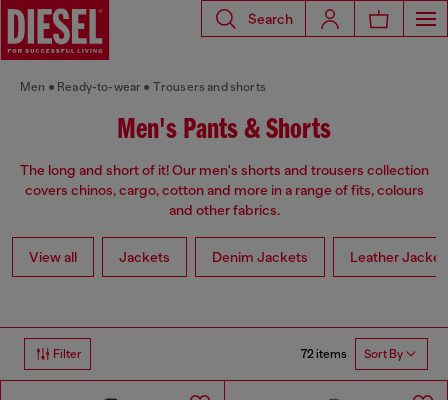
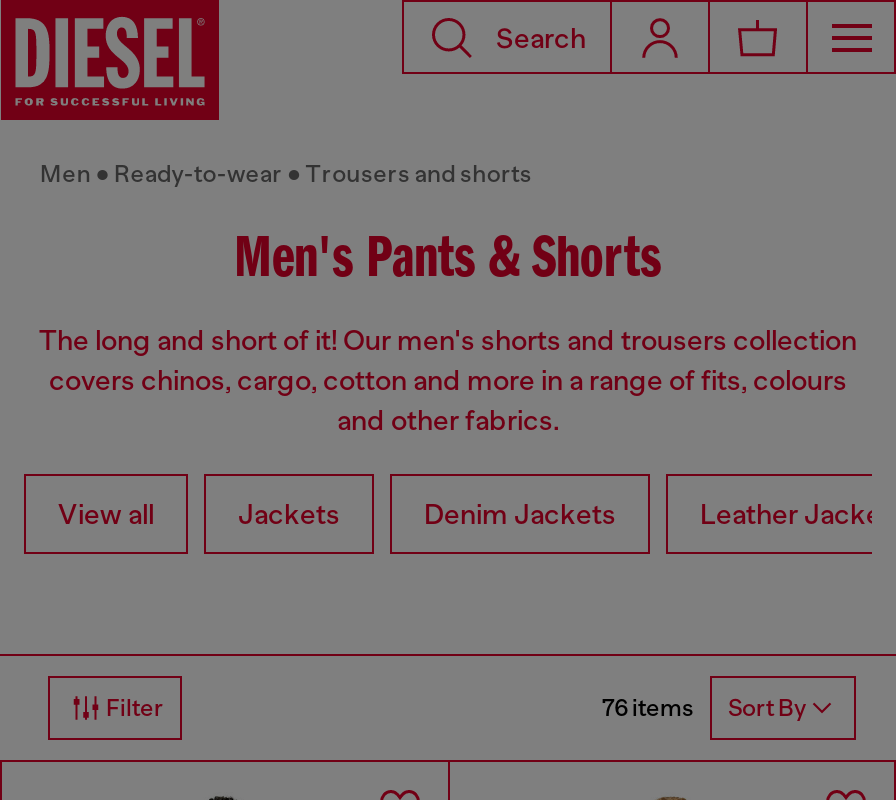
- 72 items Sort By
+ 76 items Sort By
